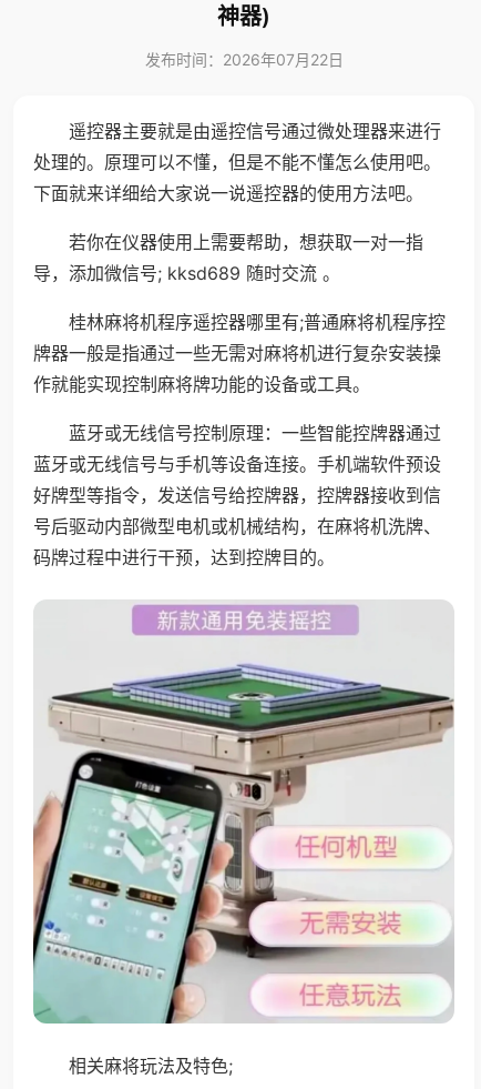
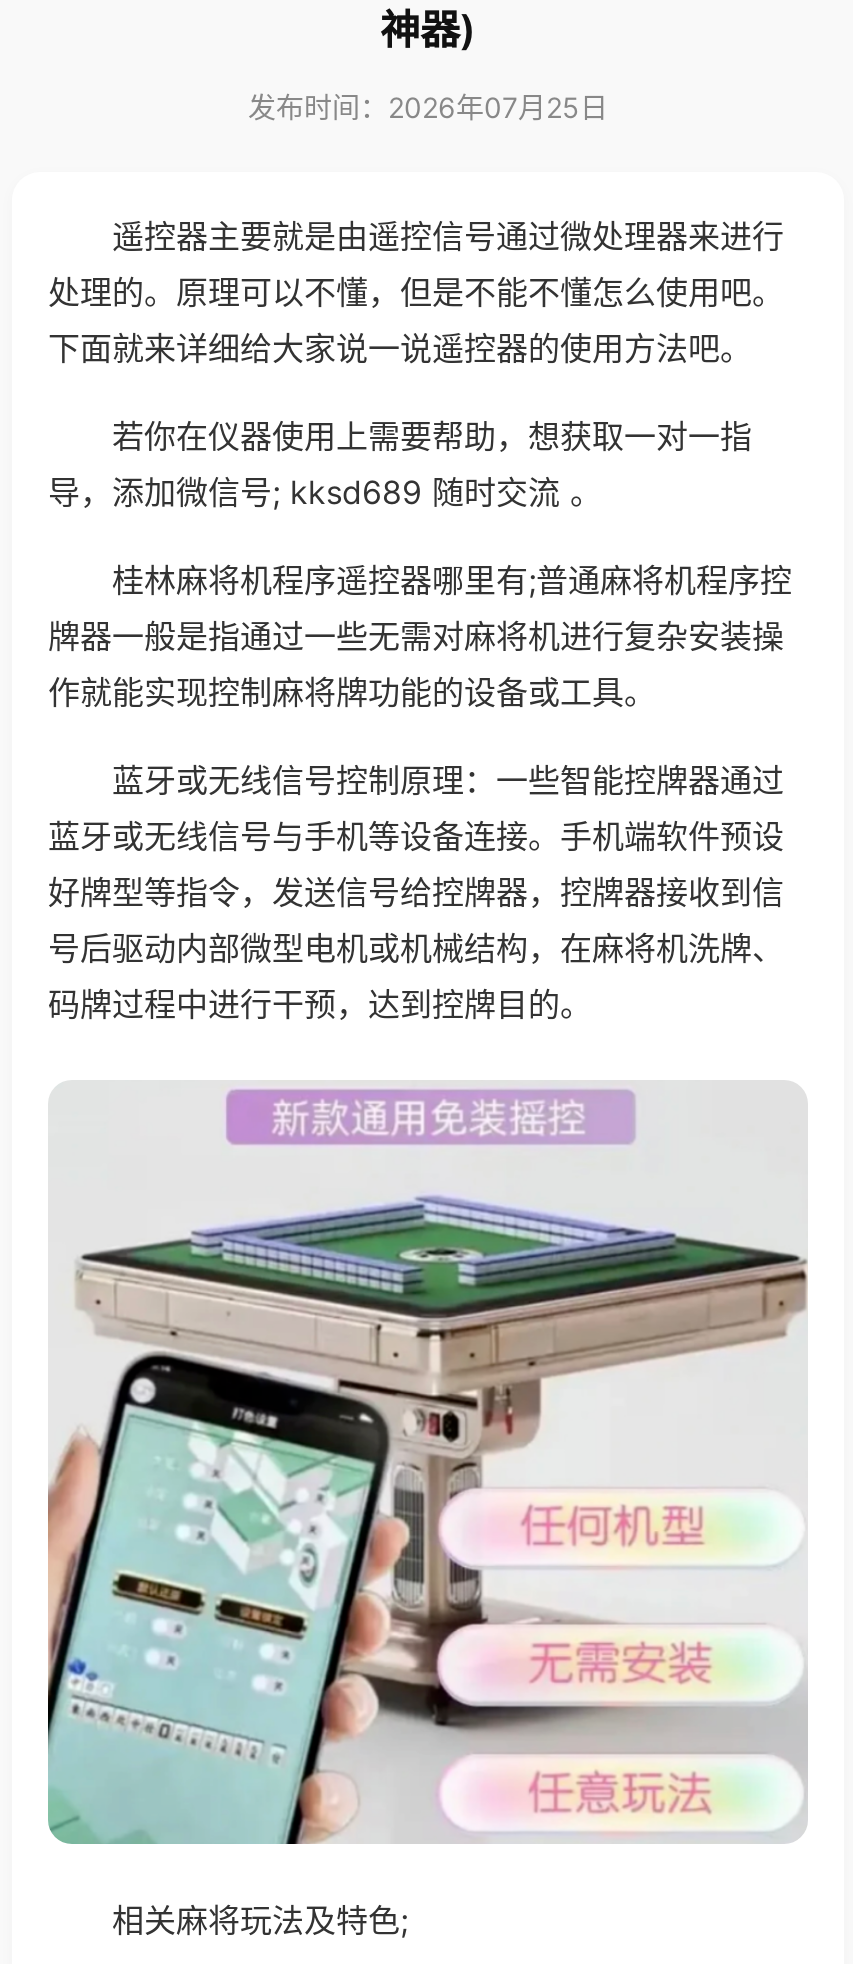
- 发布时间：2026年07月22日
+ 发布时间：2026年07月25日
